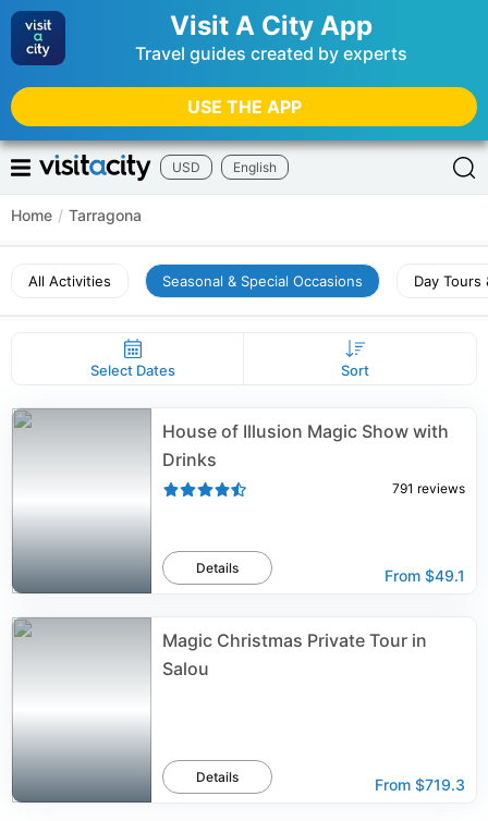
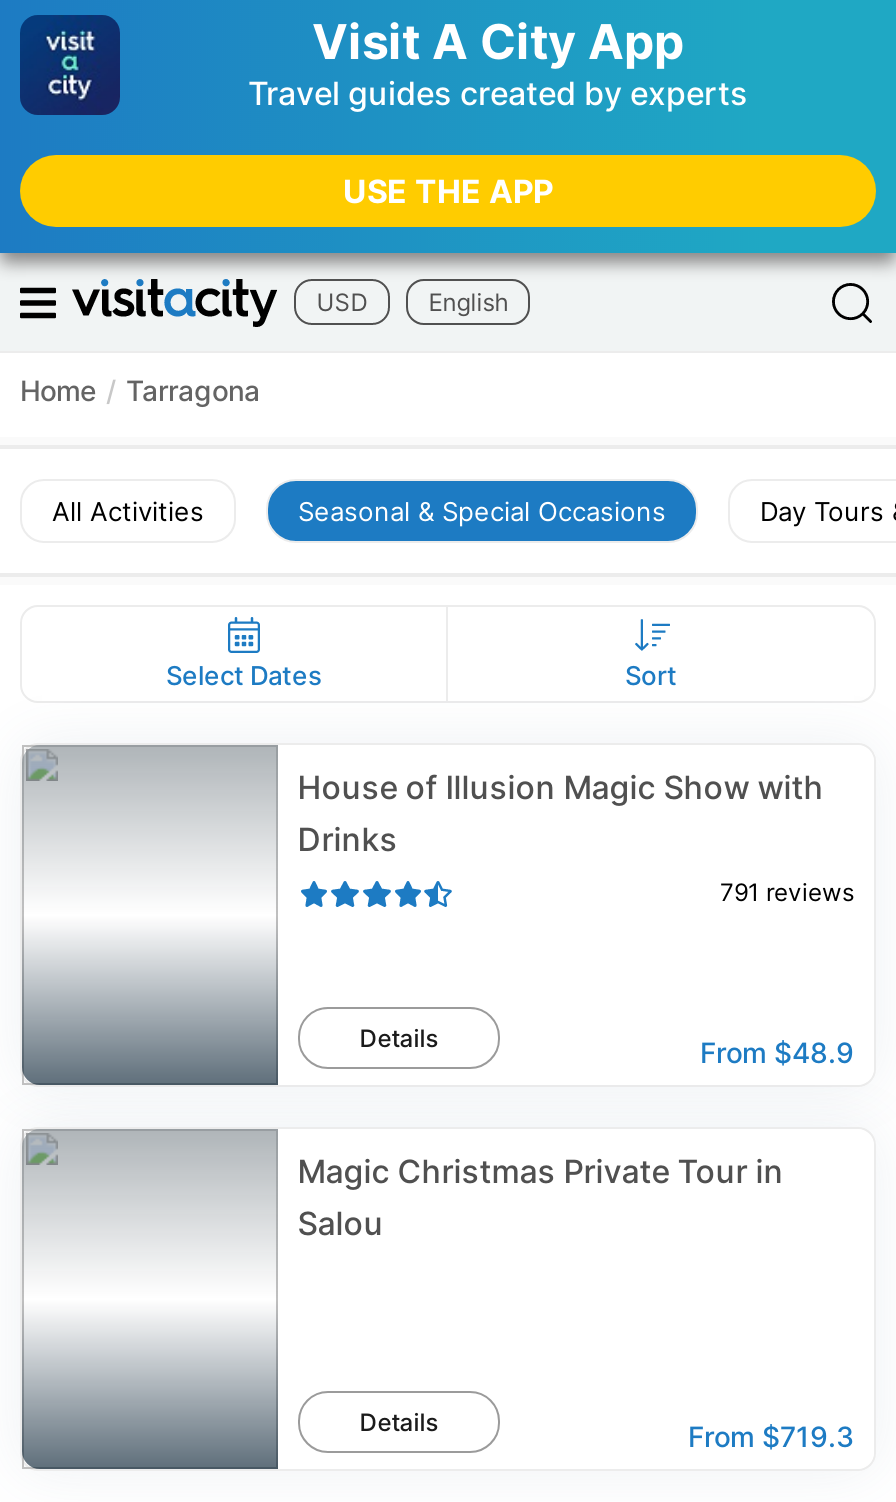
- From $49.1
+ From $48.9
